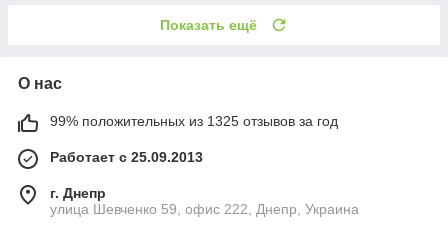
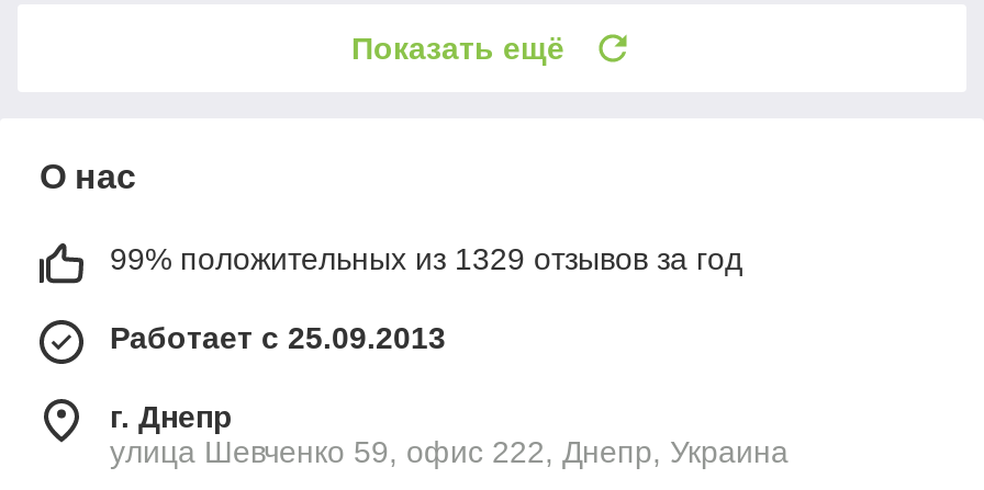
- 99% положительных из 1325 отзывов за год
+ 99% положительных из 1329 отзывов за год
